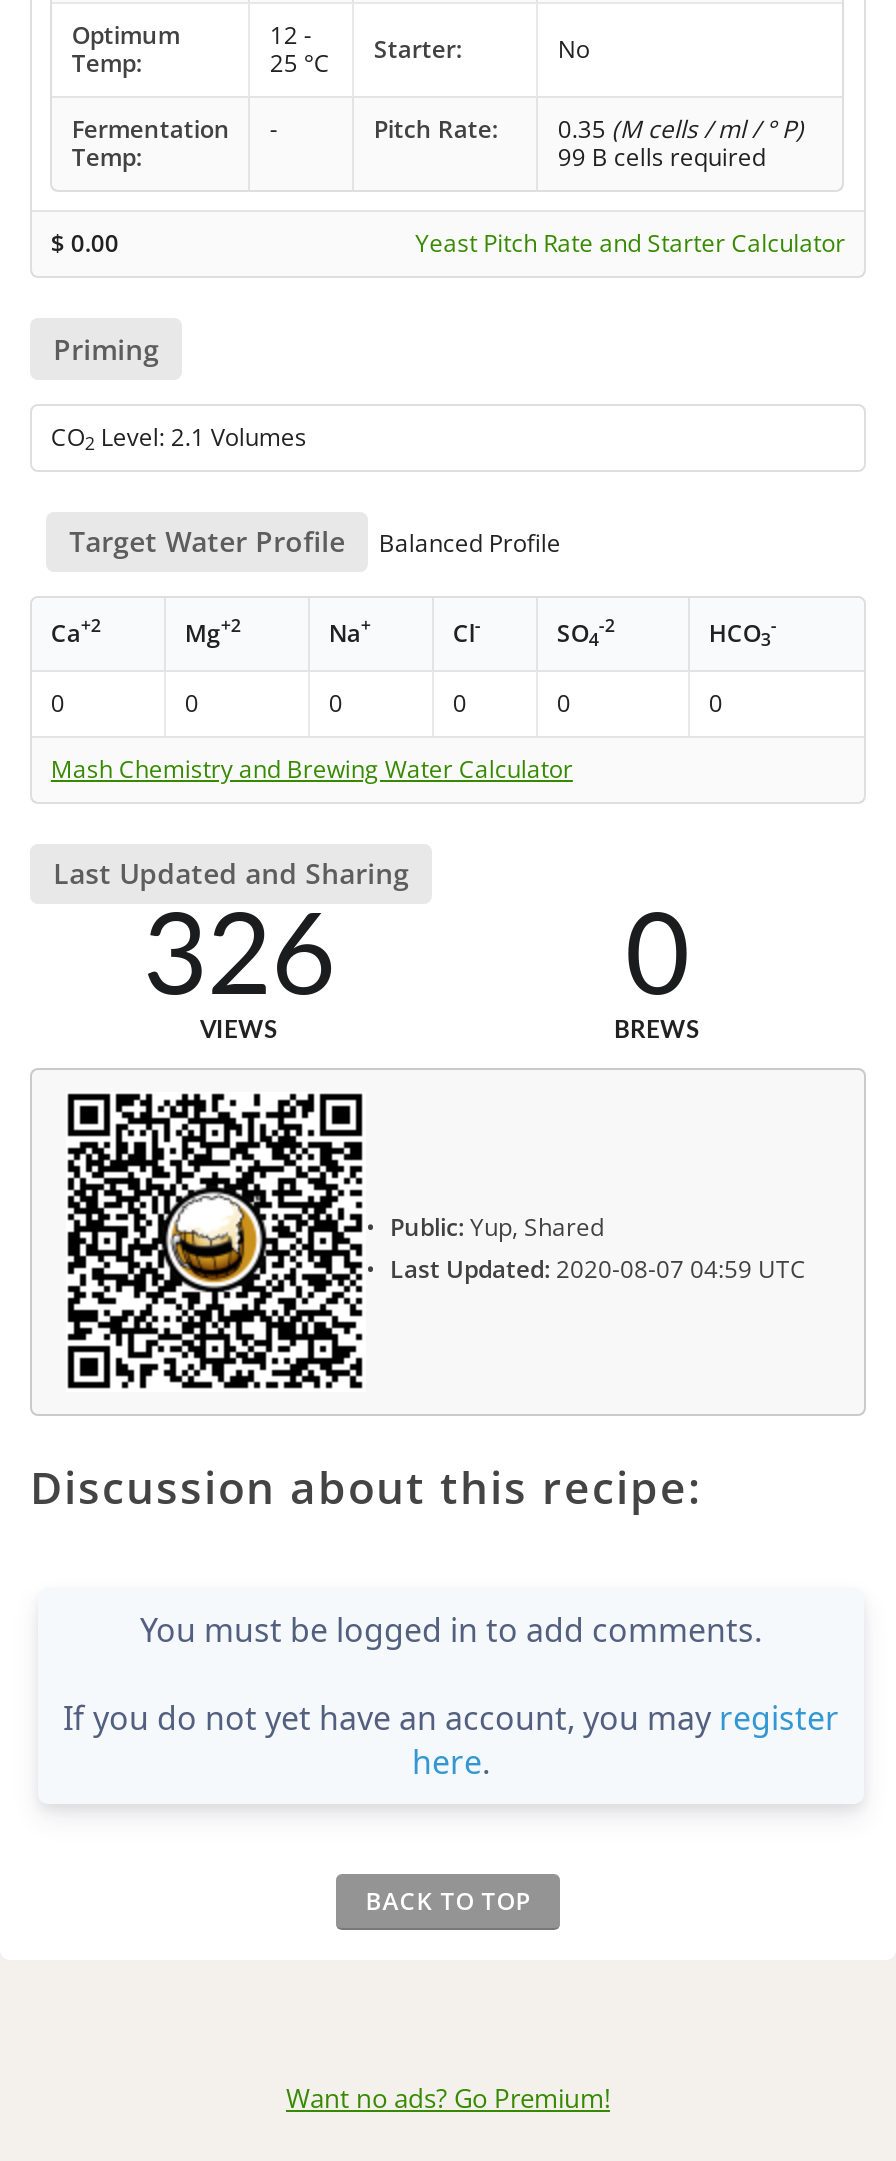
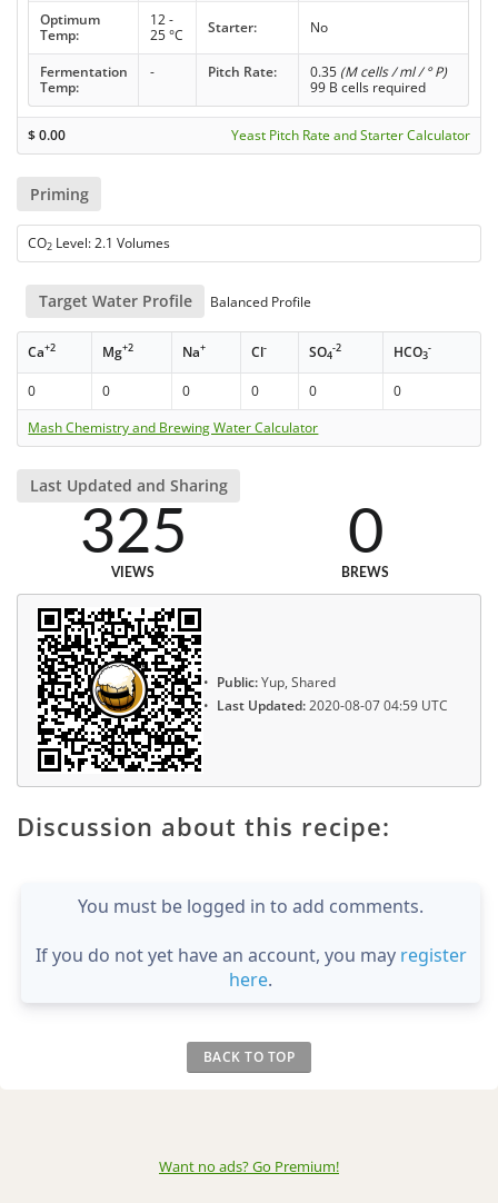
- 326
+ 325
